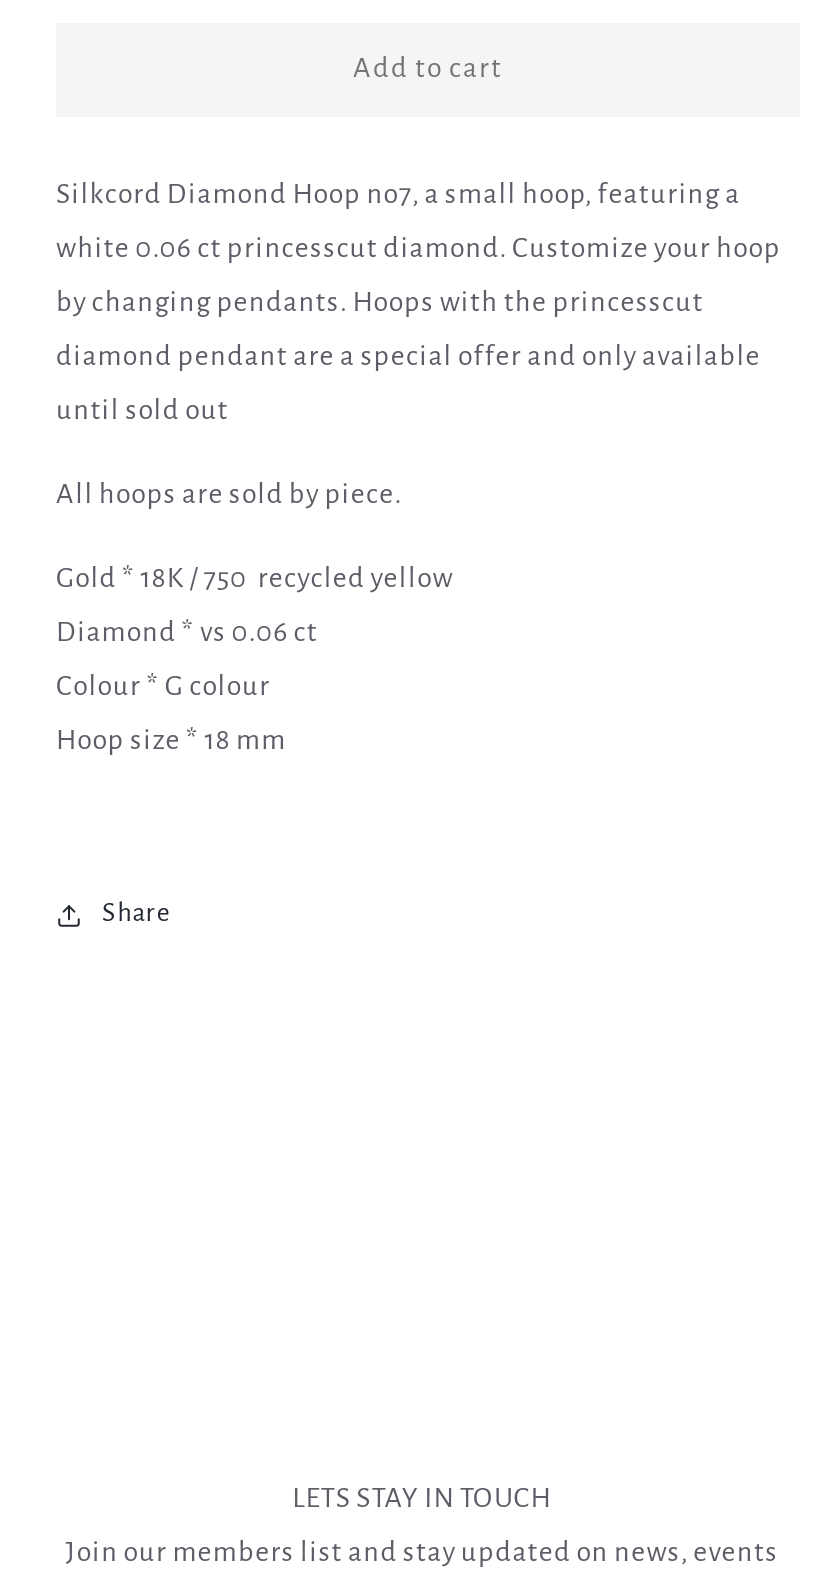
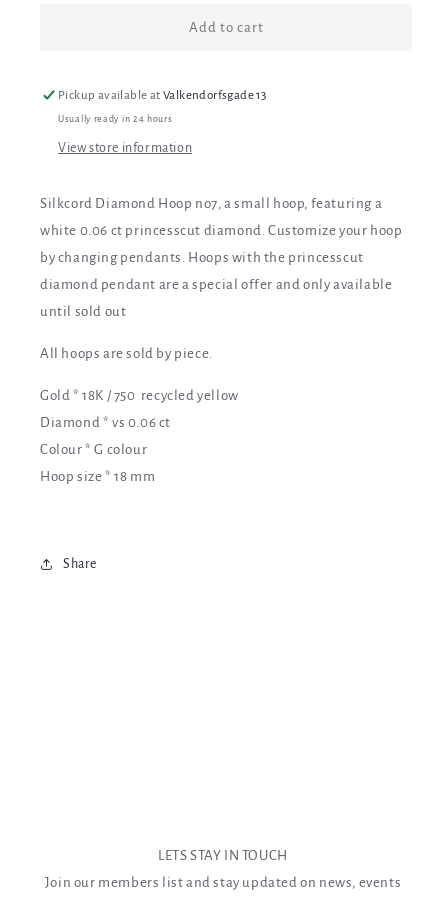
+ Pickup available at Valkendorfsgade 13
+ Usually ready in 24 hours
+ View store information
